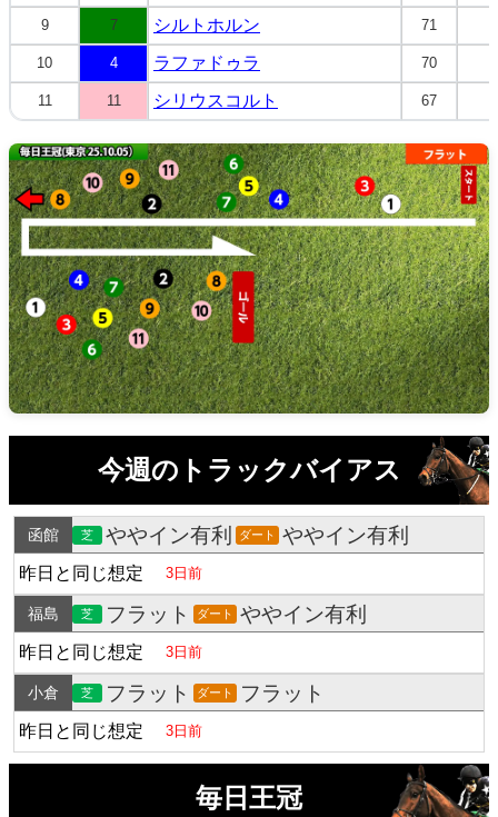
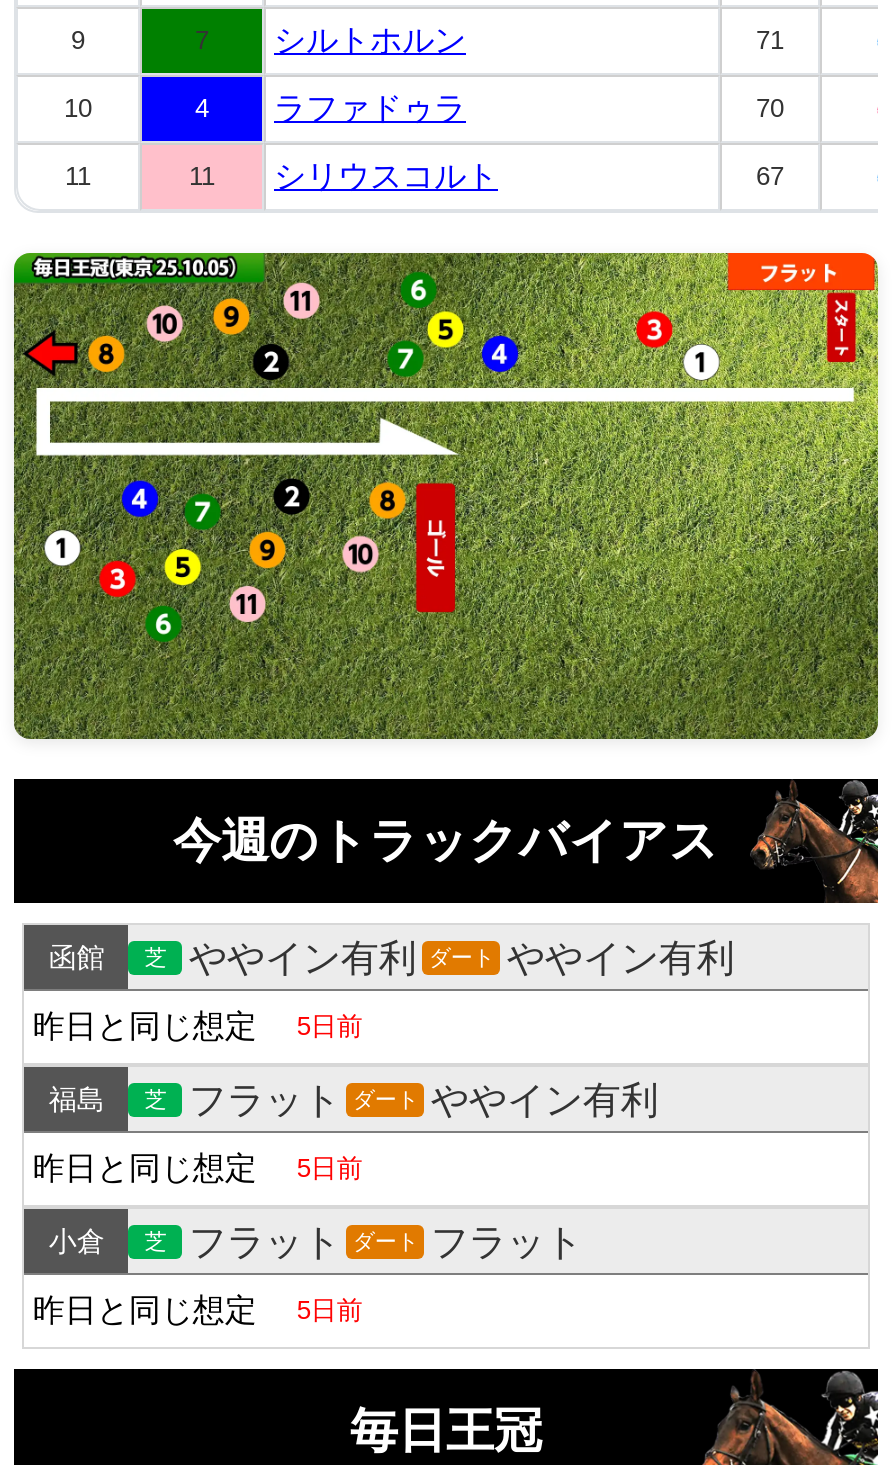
- 昨日と同じ想定 3日前
+ 昨日と同じ想定 5日前

- 昨日と同じ想定 3日前
+ 昨日と同じ想定 5日前

- 昨日と同じ想定 3日前
+ 昨日と同じ想定 5日前
